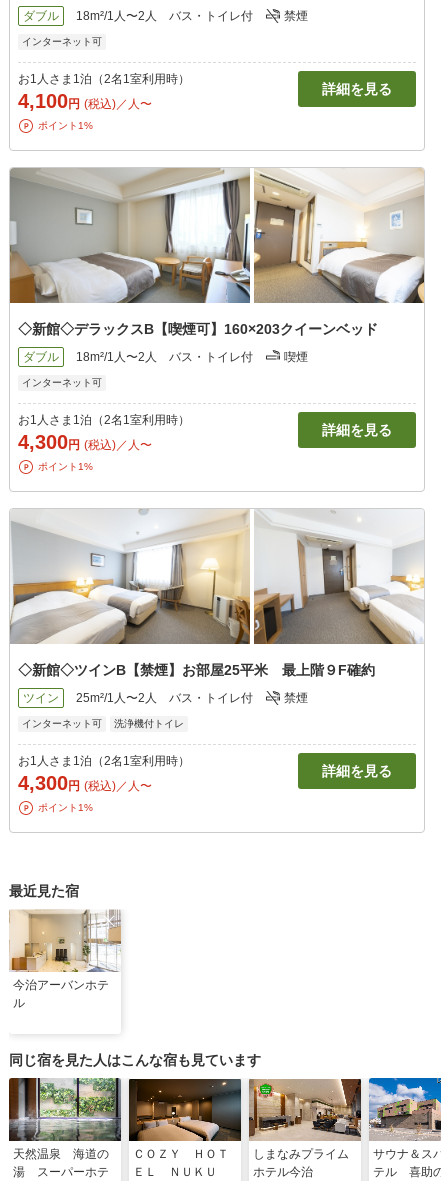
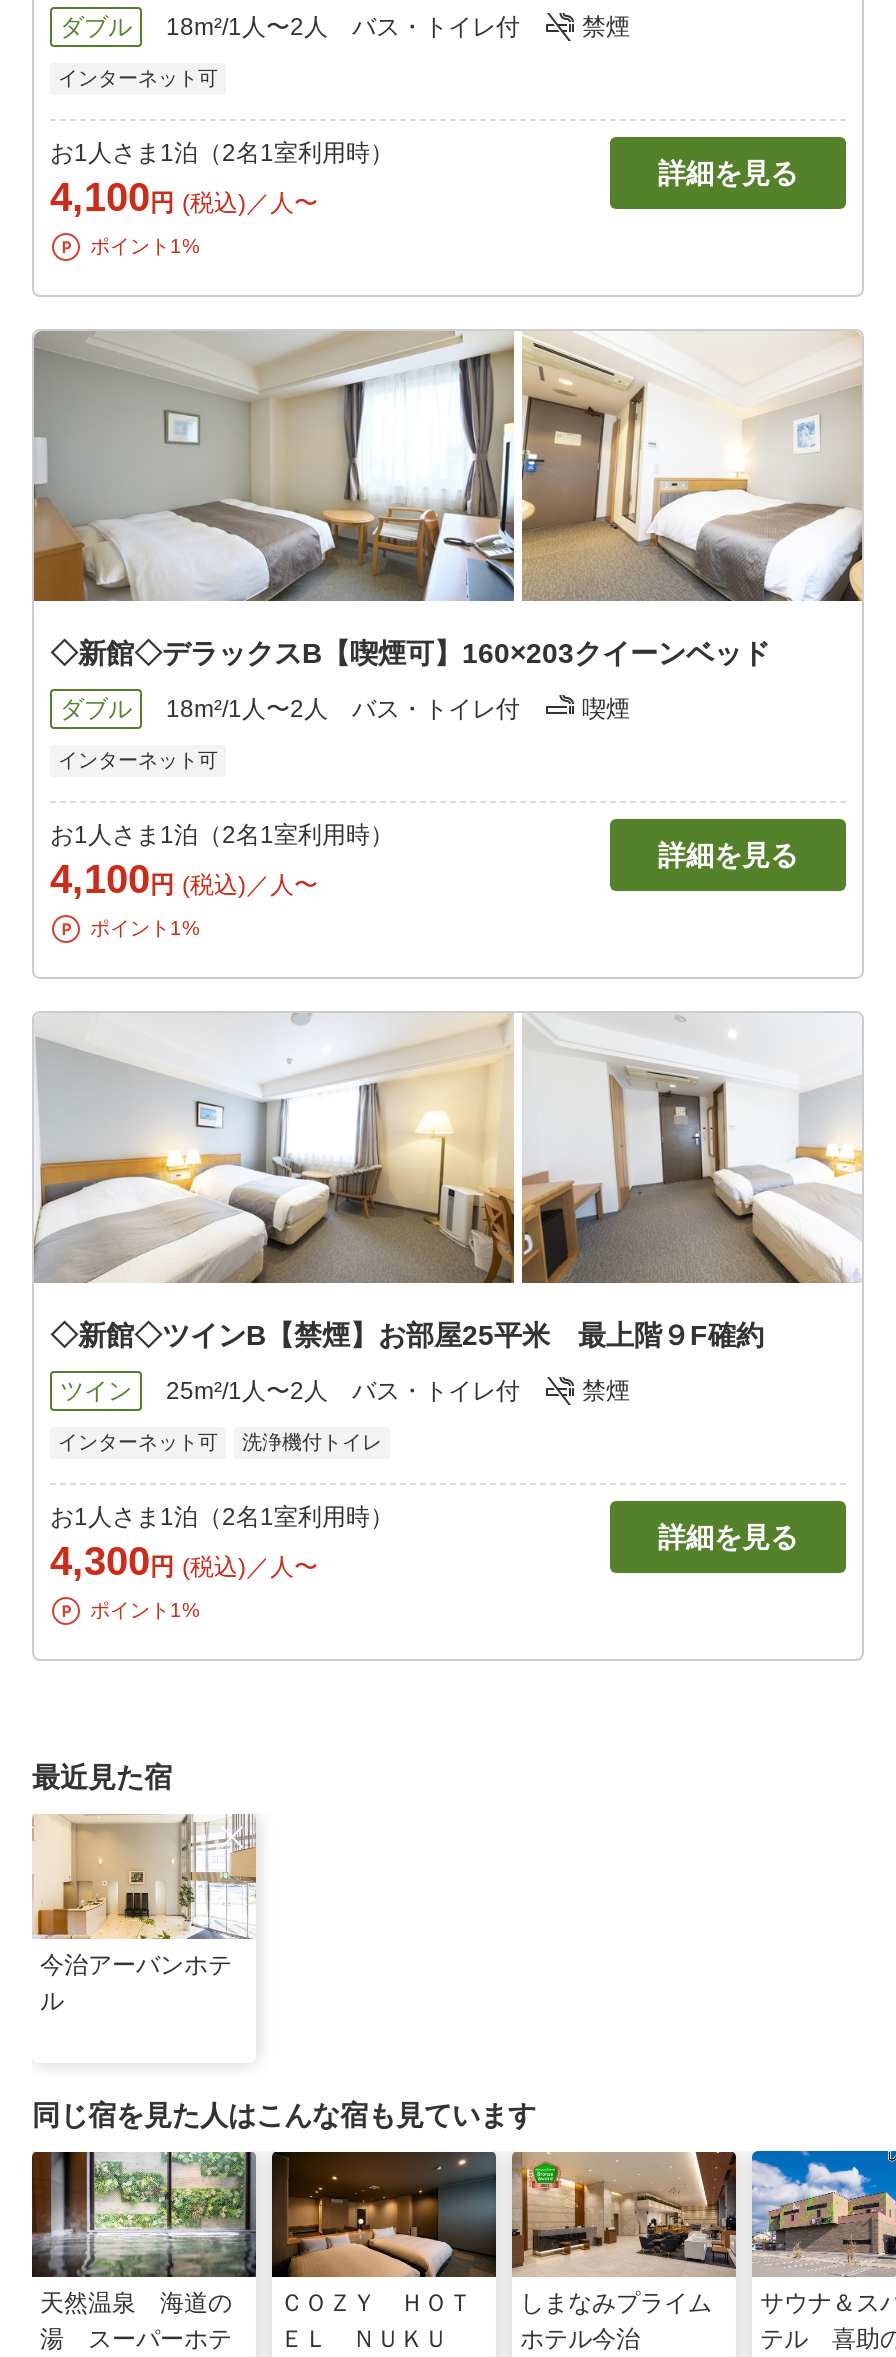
- 4,300円 (税込)／人〜
+ 4,100円 (税込)／人〜
